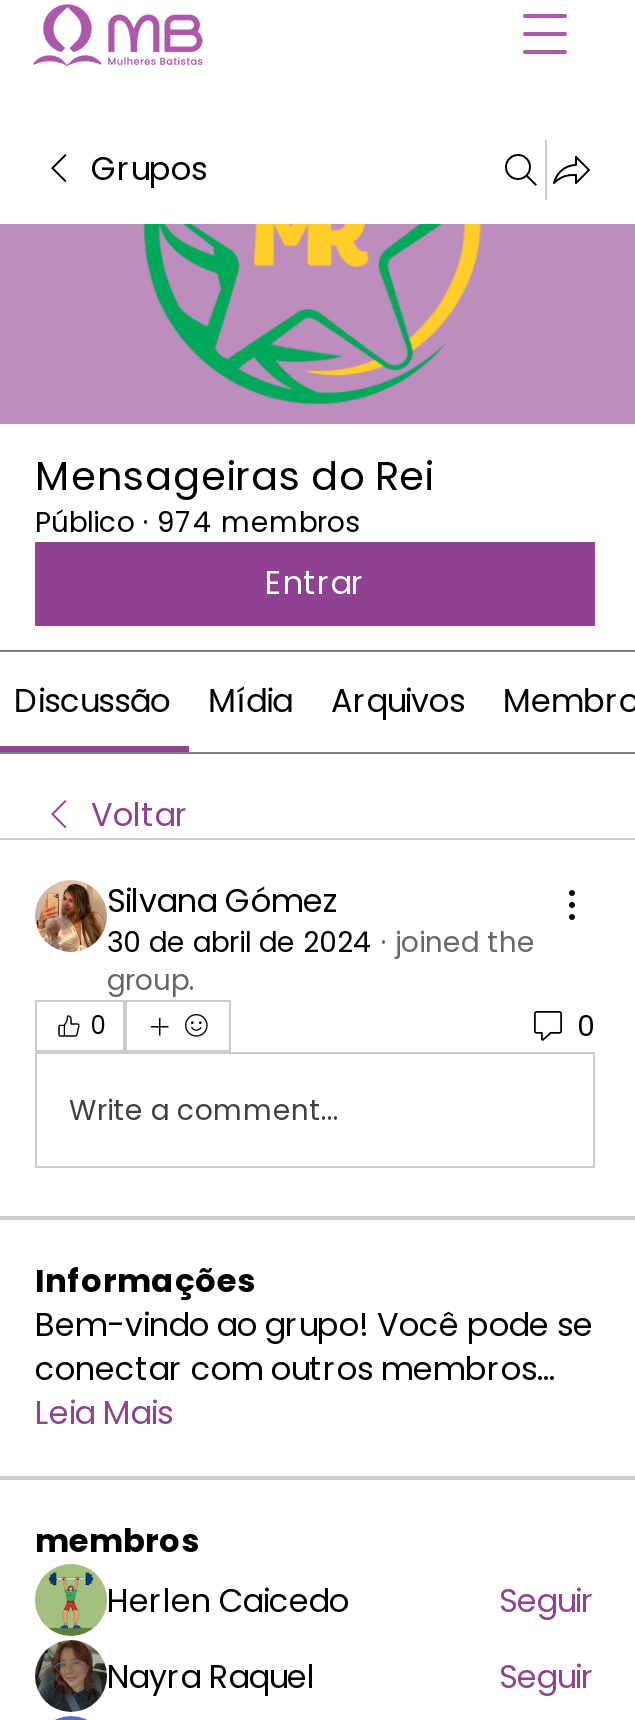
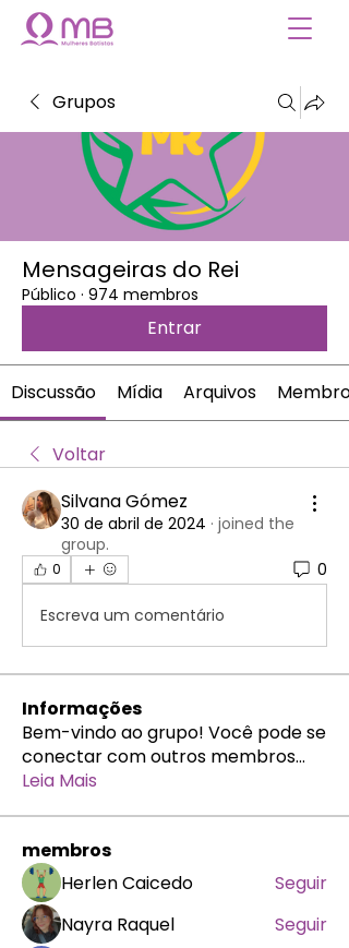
- Write a comment...
+ Escreva um comentário
